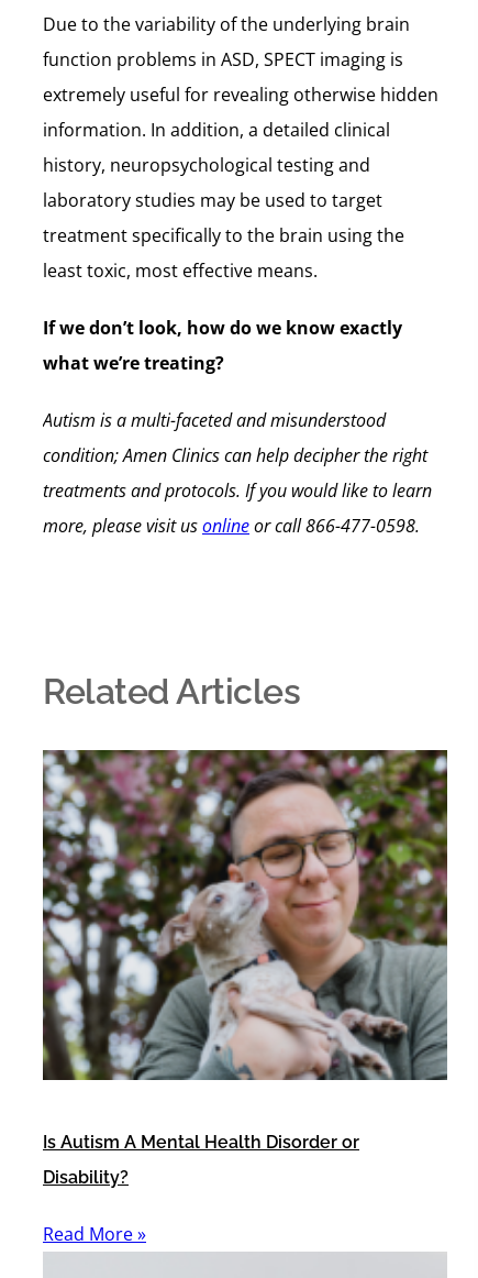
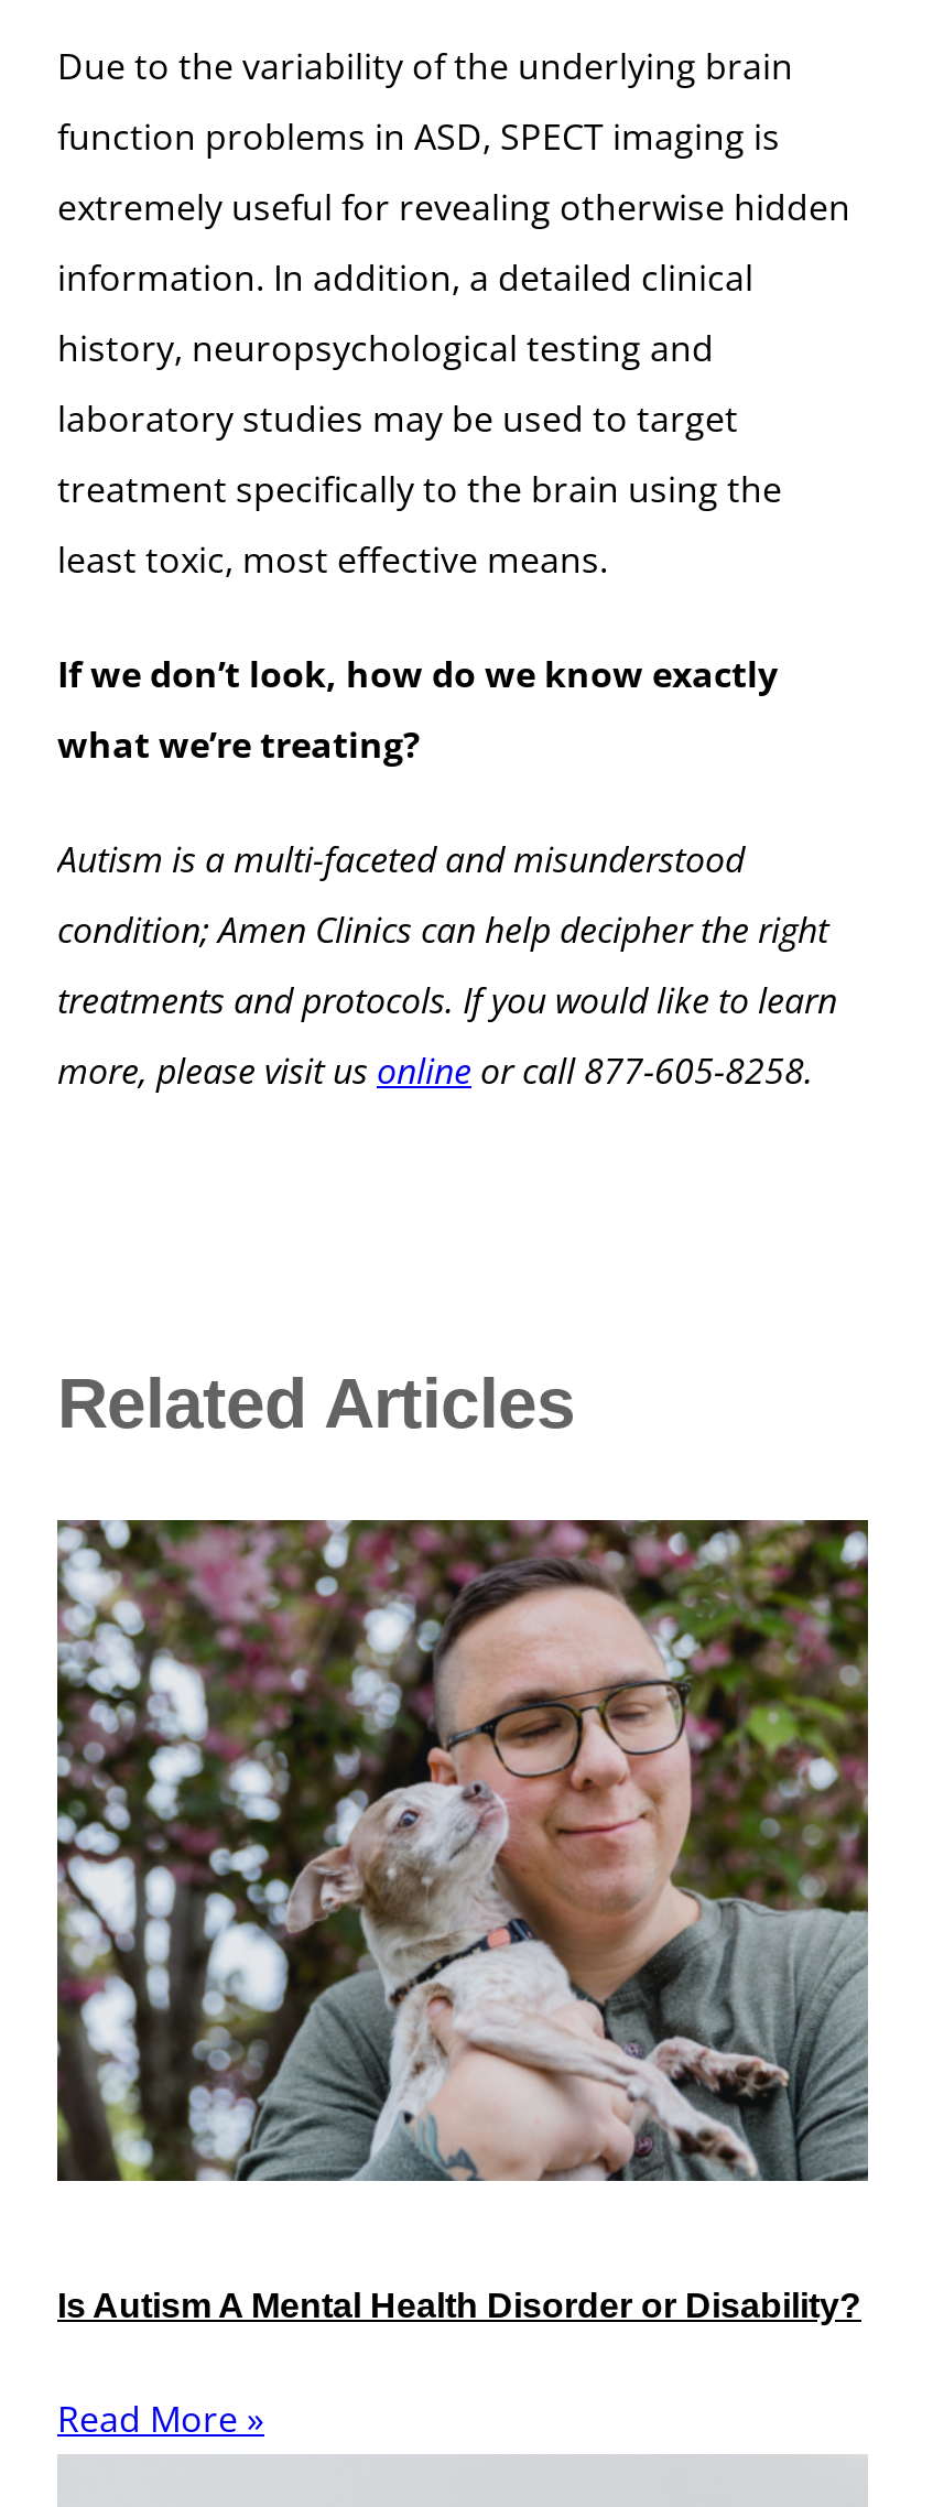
- more, please visit us online or call 866-477-0598.
+ more, please visit us online or call 877-605-8258.
